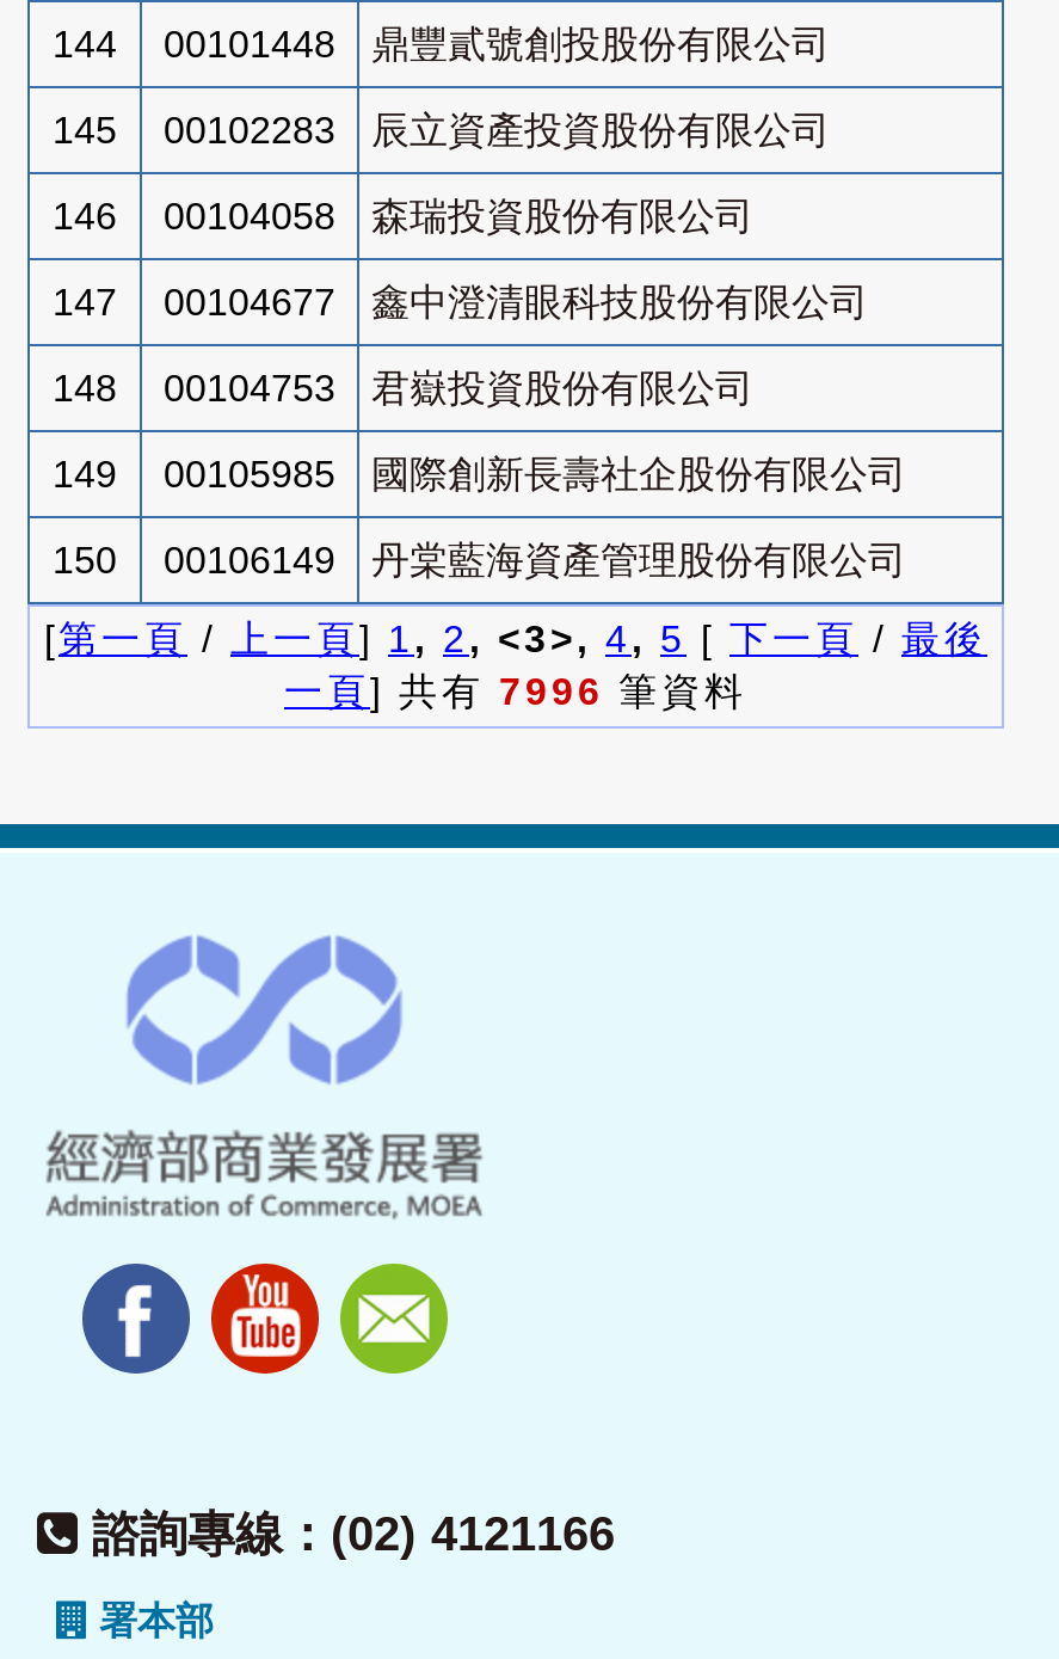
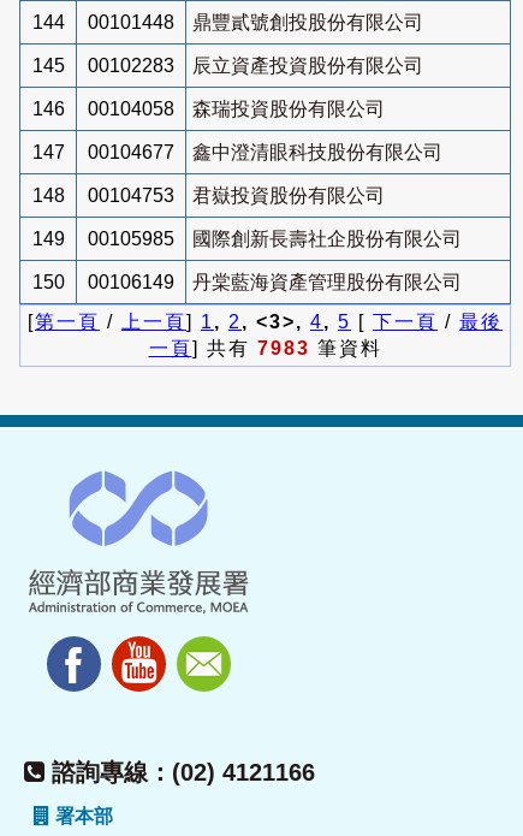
- 一頁] 共有7996筆資料
+ 一頁] 共有7983筆資料
